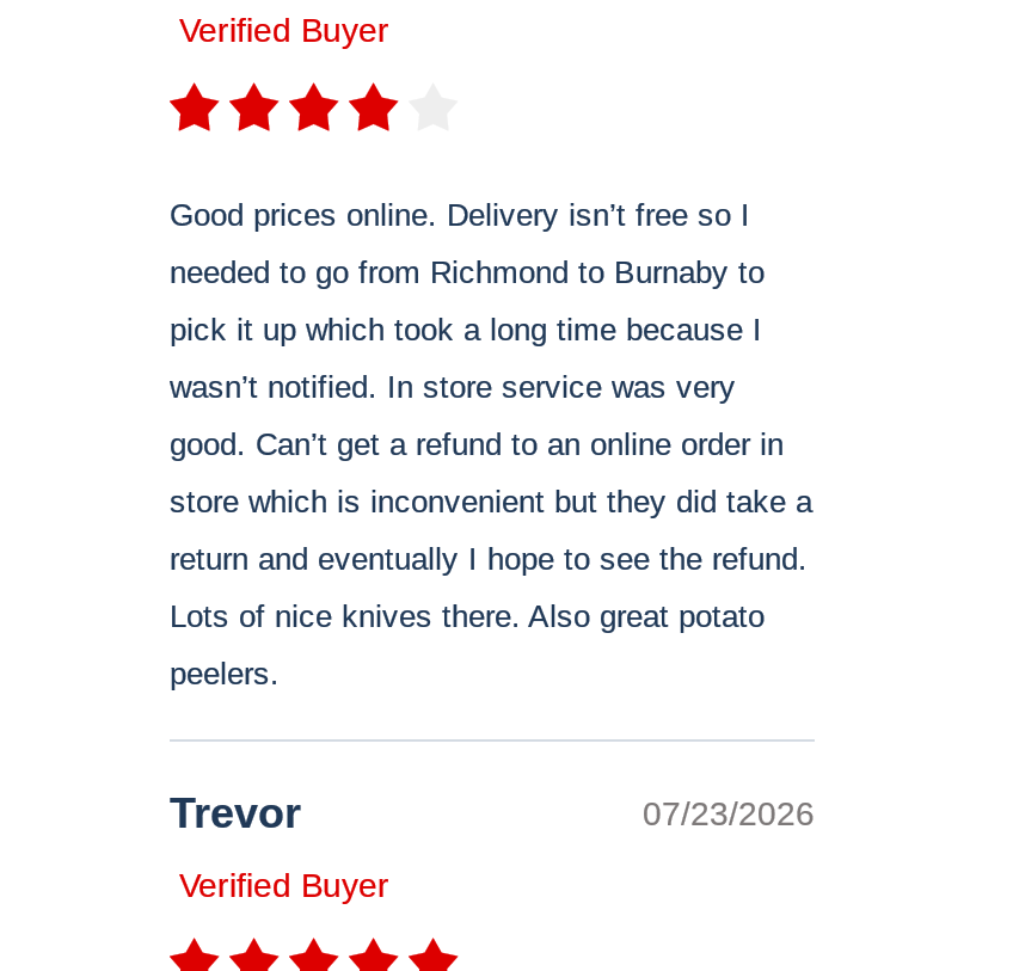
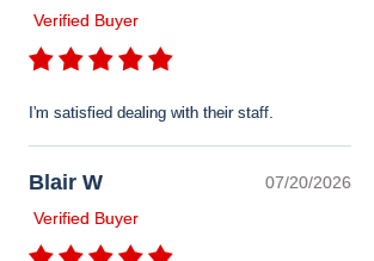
- Good prices online. Delivery isn’t free so I
- needed to go from Richmond to Burnaby to
- pick it up which took a long time because I
- wasn’t notified. In store service was very
- good. Can’t get a refund to an online order in
- store which is inconvenient but they did take a
- return and eventually I hope to see the refund.
- Lots of nice knives there. Also great potato
- peelers.
- Trevor
- 07/23/2026
+ I'm satisfied dealing with their staff.
+ Blair W
+ 07/20/2026
